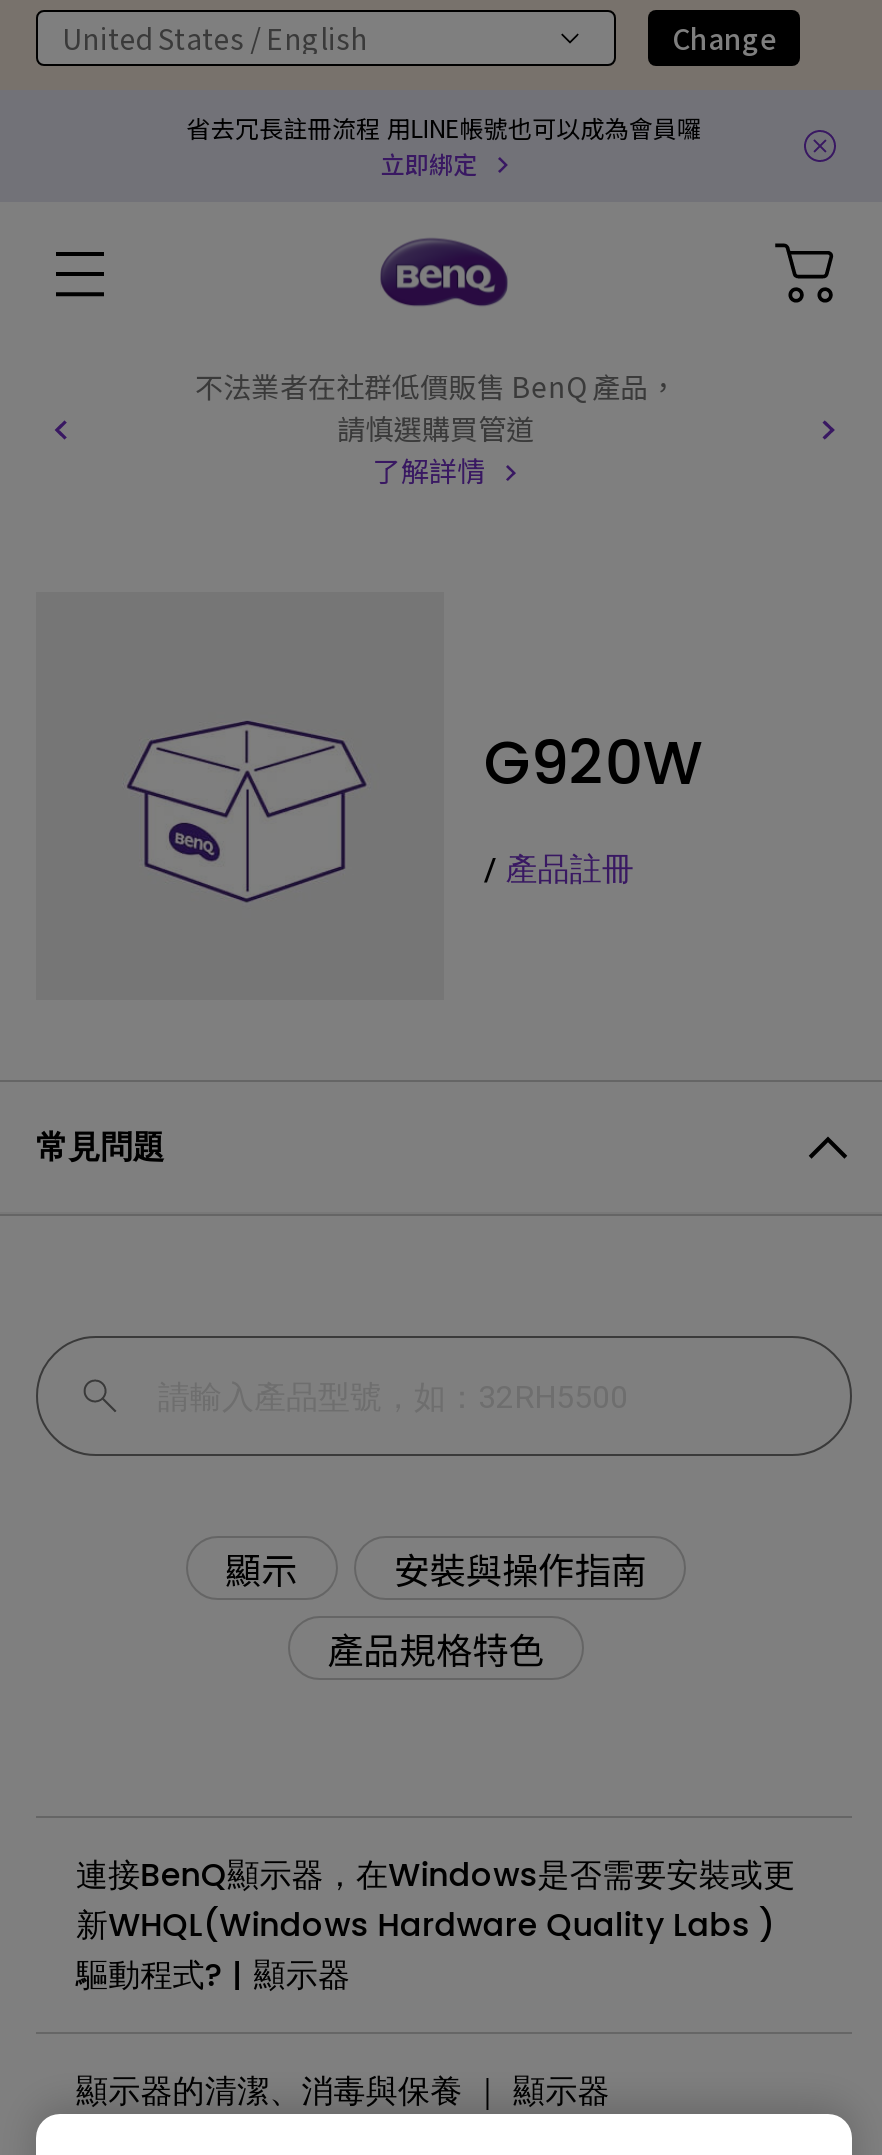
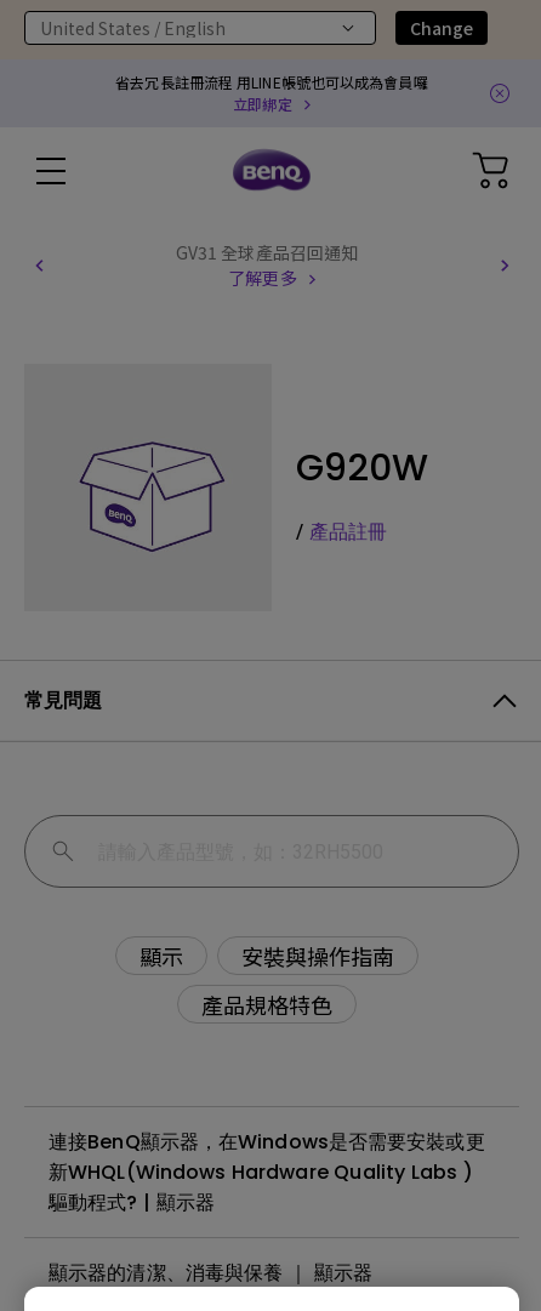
- 不法業者在社群低價販售 BenQ 產品，
- 請慎選購買管道
- 了解詳情
+ GV31 全球產品召回通知
+ 了解更多
